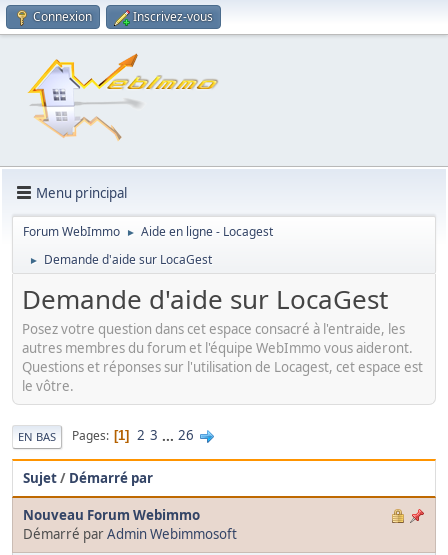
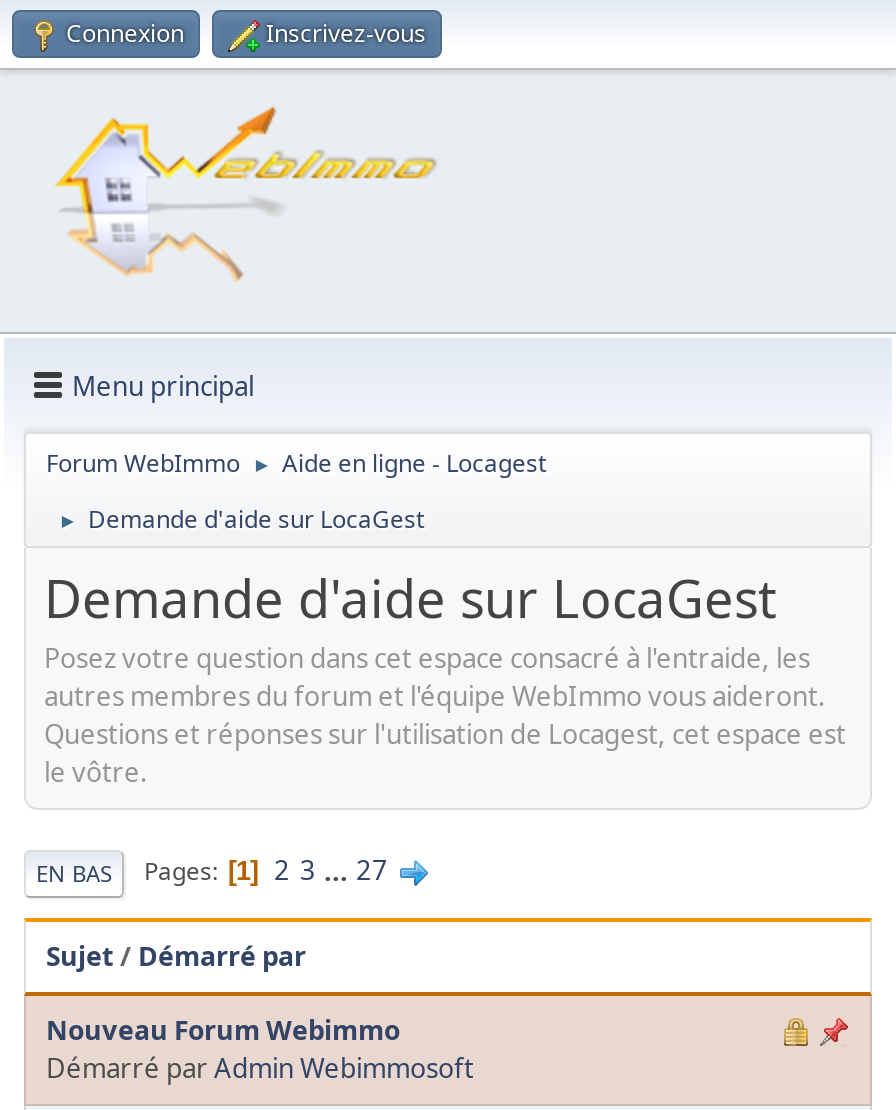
- EN BAS Pages 1 2 3 ... 26
+ EN BAS Pages 1 2 3 ... 27
